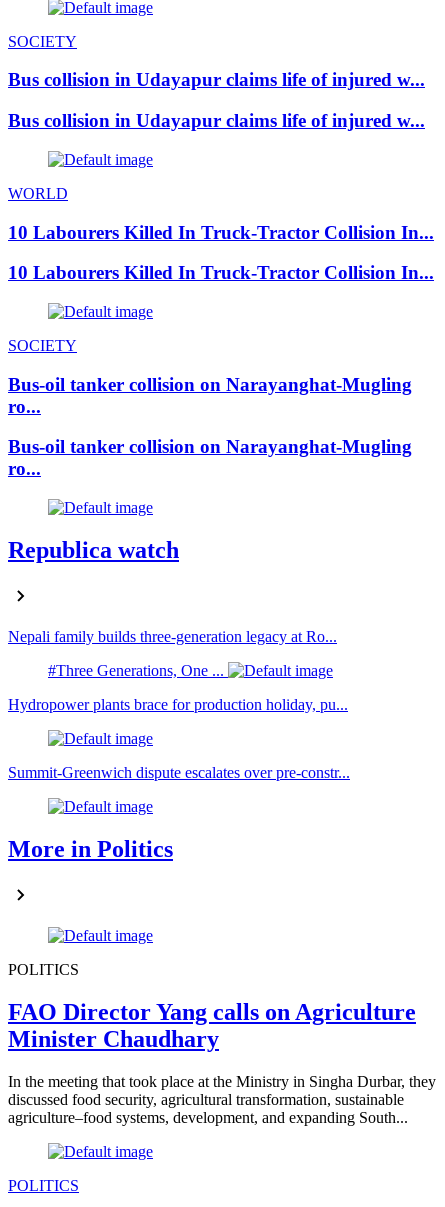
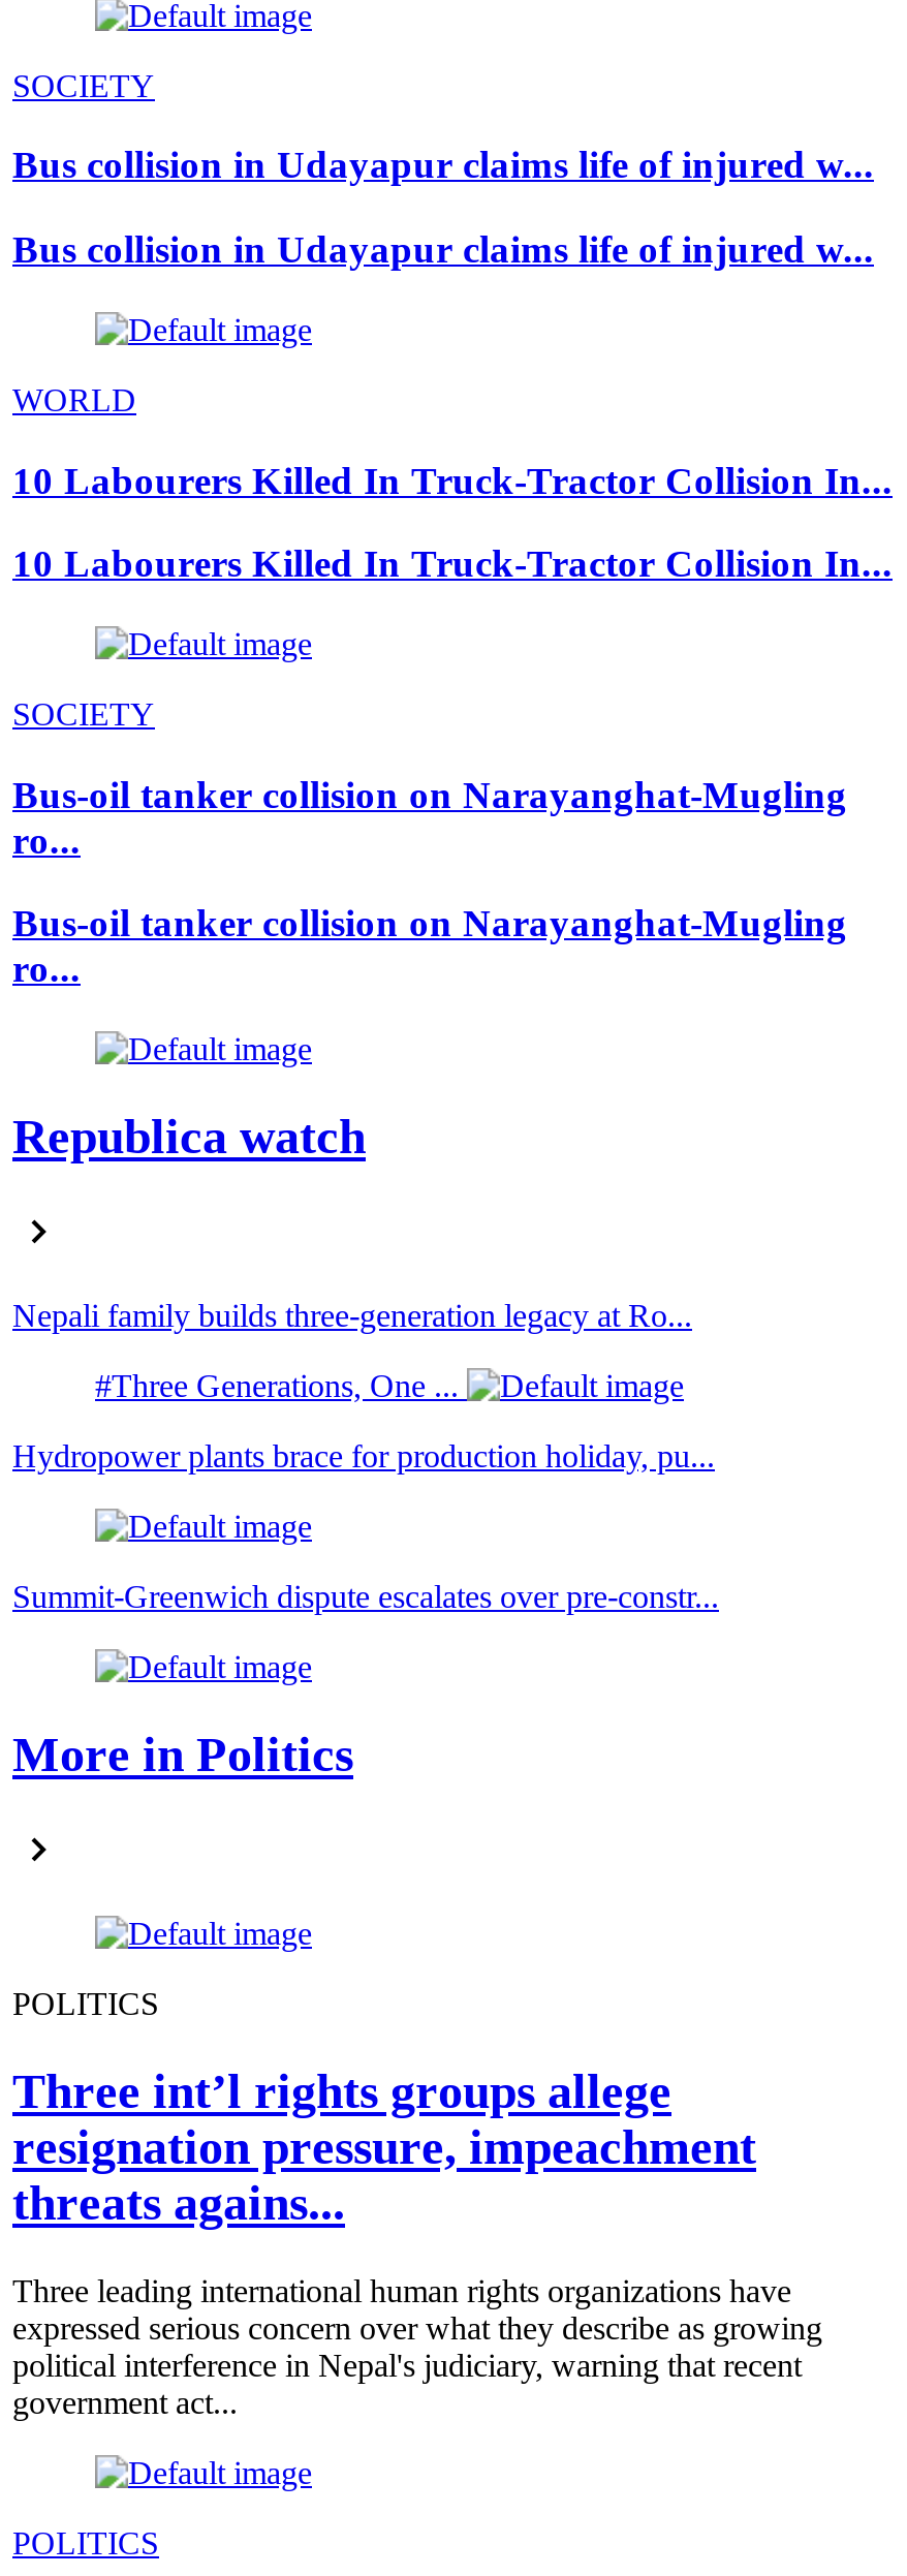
- FAO Director Yang calls on Agriculture
- Minister Chaudhary
+ Three int’l rights groups allege
+ resignation pressure, impeachment
+ threats agains...

- In the meeting that took place at the Ministry in Singha Durbar, they
- discussed food security, agricultural transformation, sustainable
- agriculture–food systems, development, and expanding South...
+ Three leading international human rights organizations have
+ expressed serious concern over what they describe as growing
+ political interference in Nepal's judiciary, warning that recent
+ government act...
